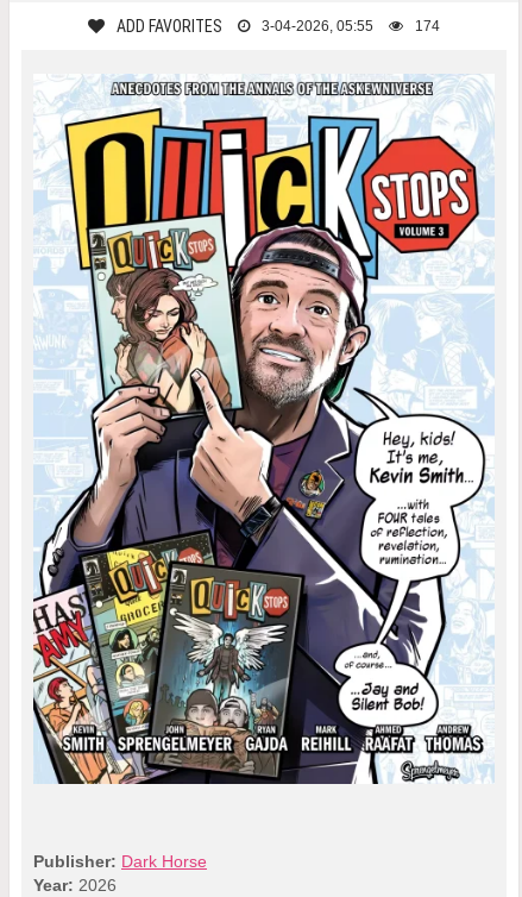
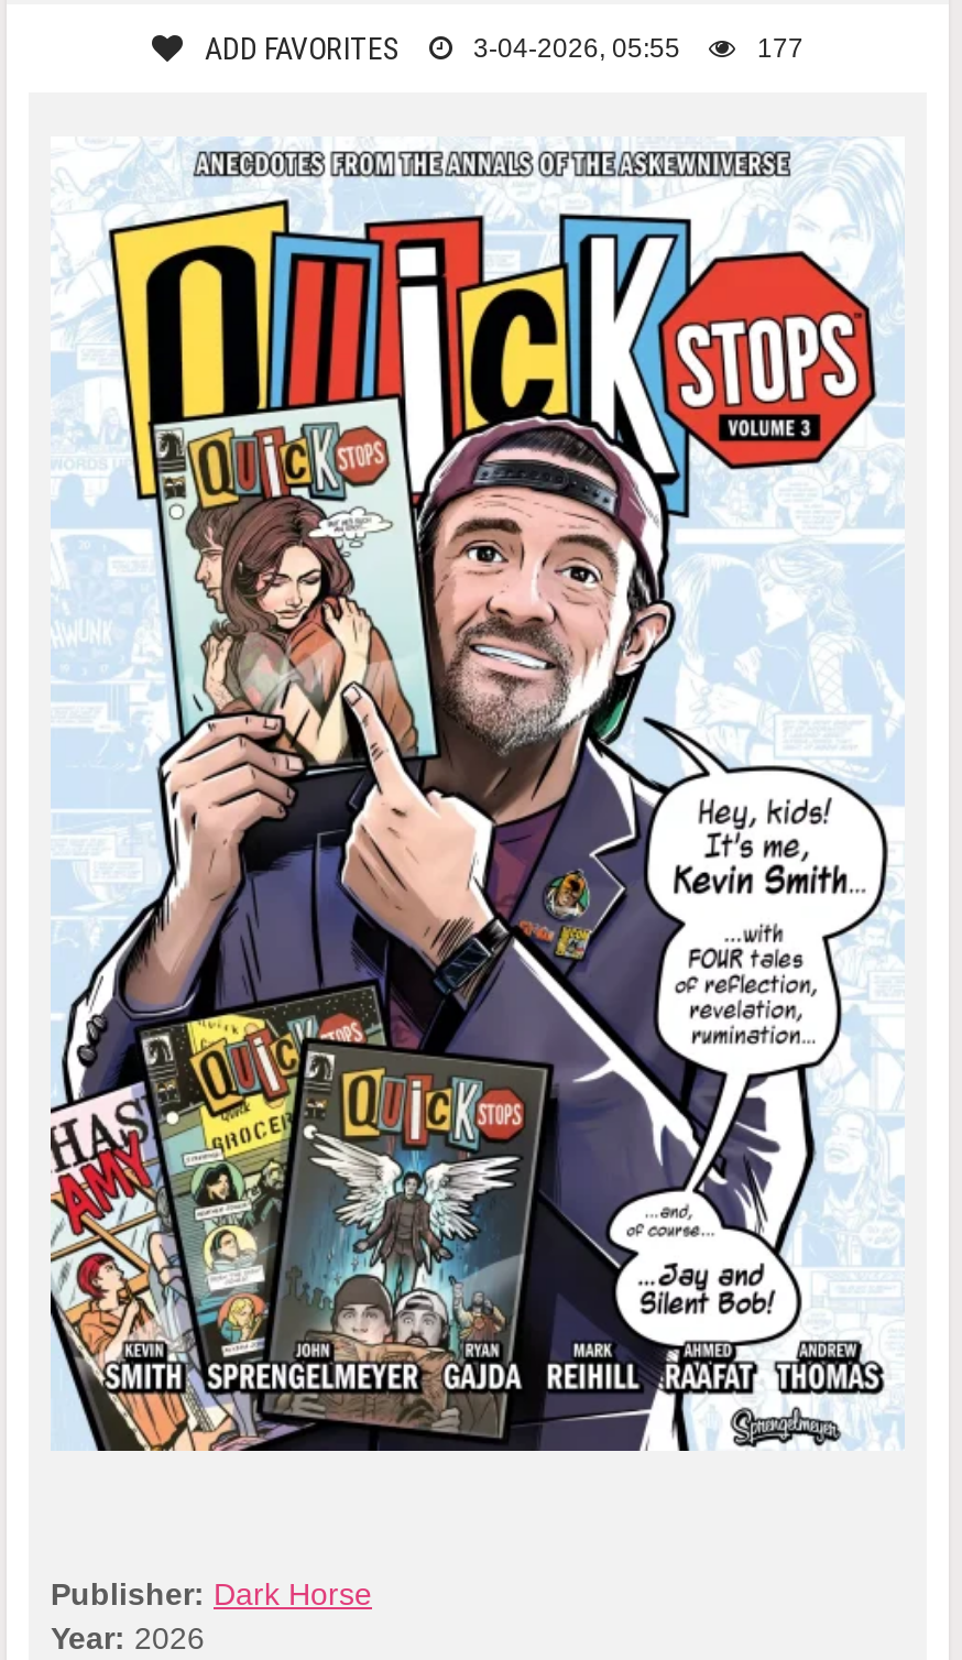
- 174
+ 177
